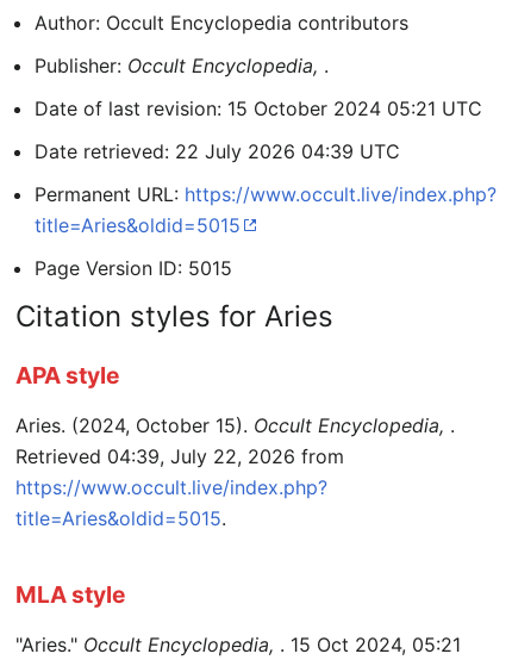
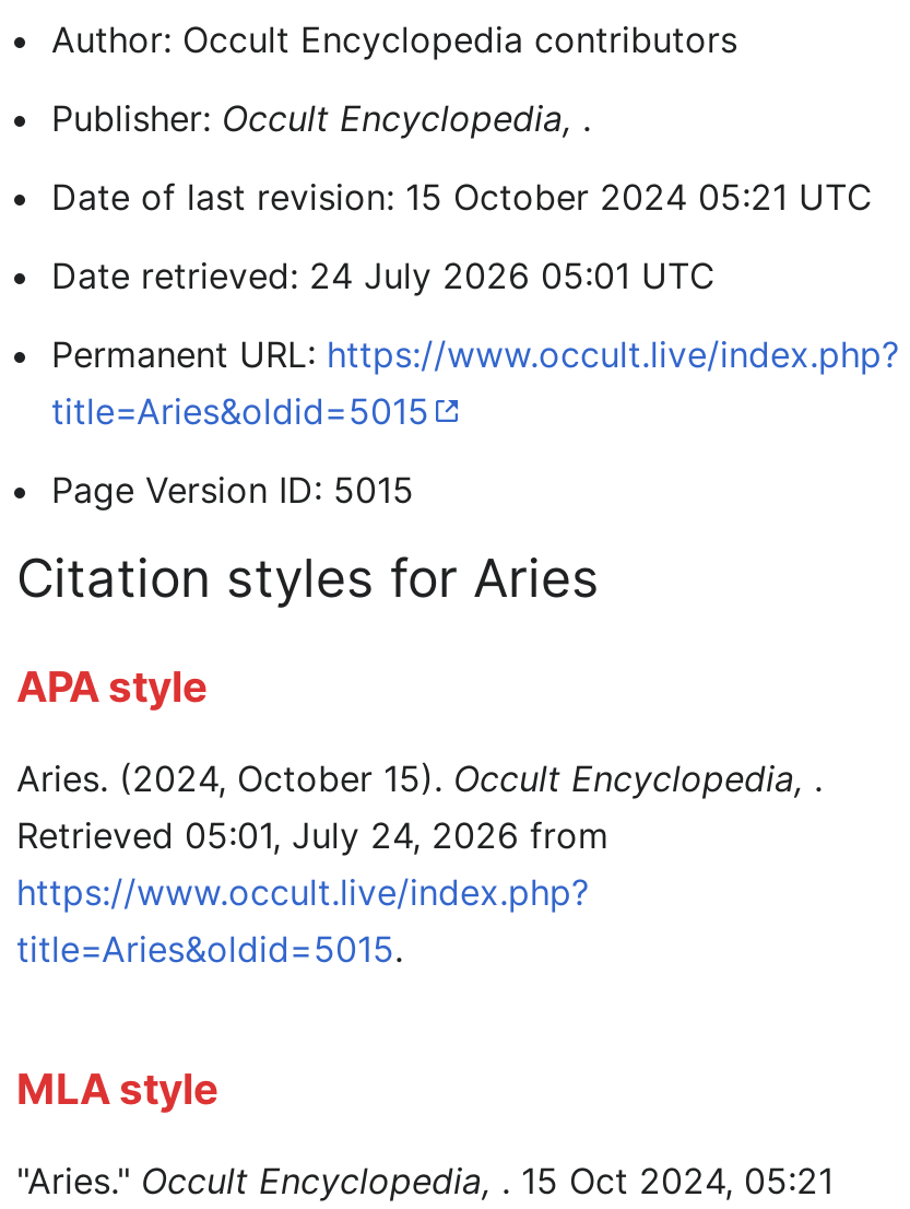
- Date retrieved: 22 July 2026 04:39 UTC
+ Date retrieved: 24 July 2026 05:01 UTC

- Retrieved 04:39, July 22, 2026 from
+ Retrieved 05:01, July 24, 2026 from
